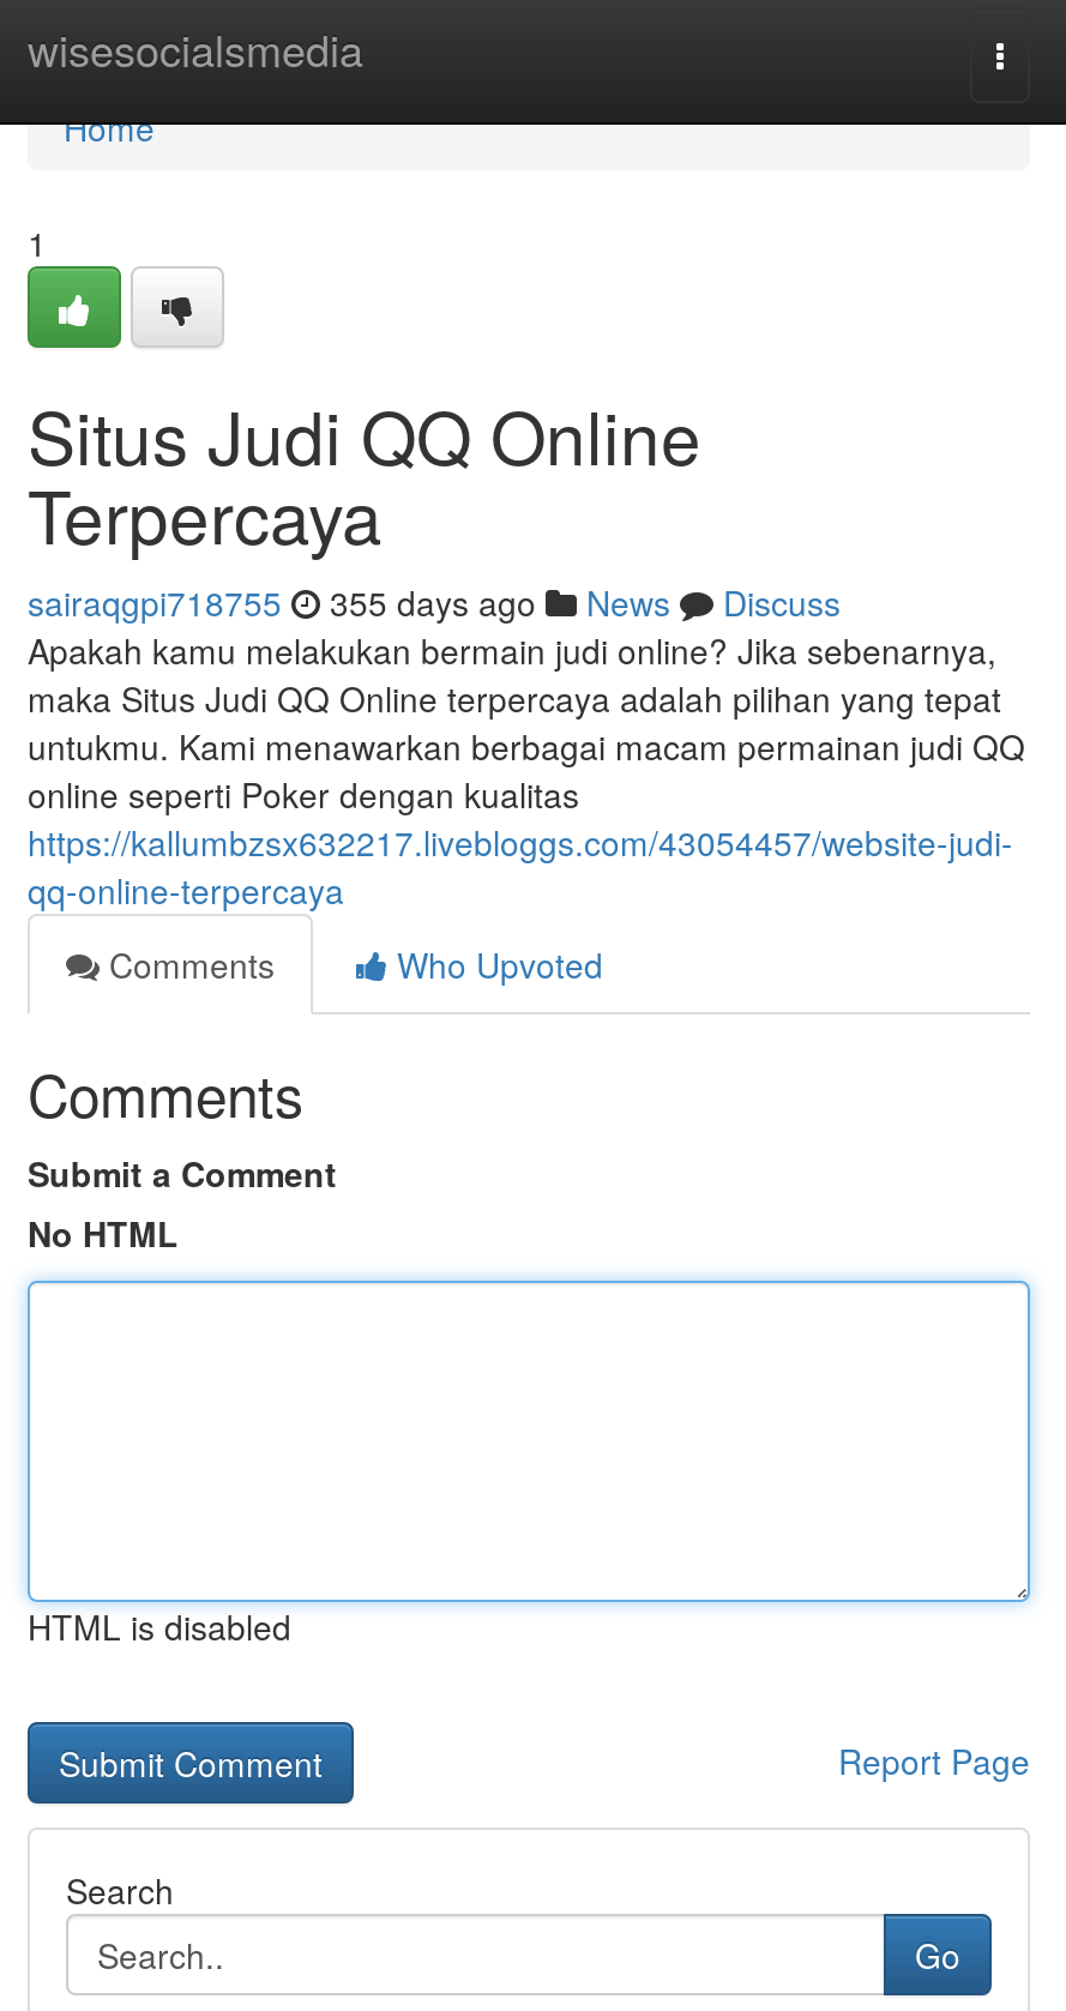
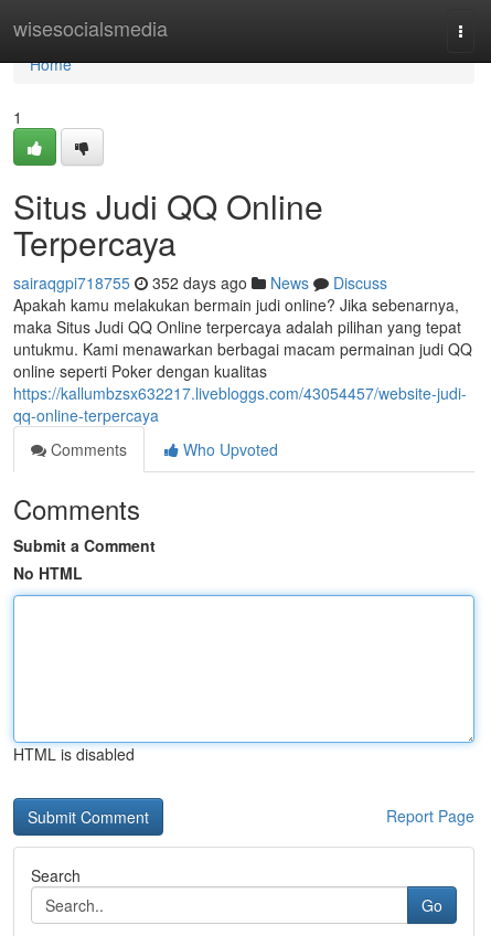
- sairaqgpi718755 355 days ago News Discuss
+ sairaqgpi718755 352 days ago News Discuss
